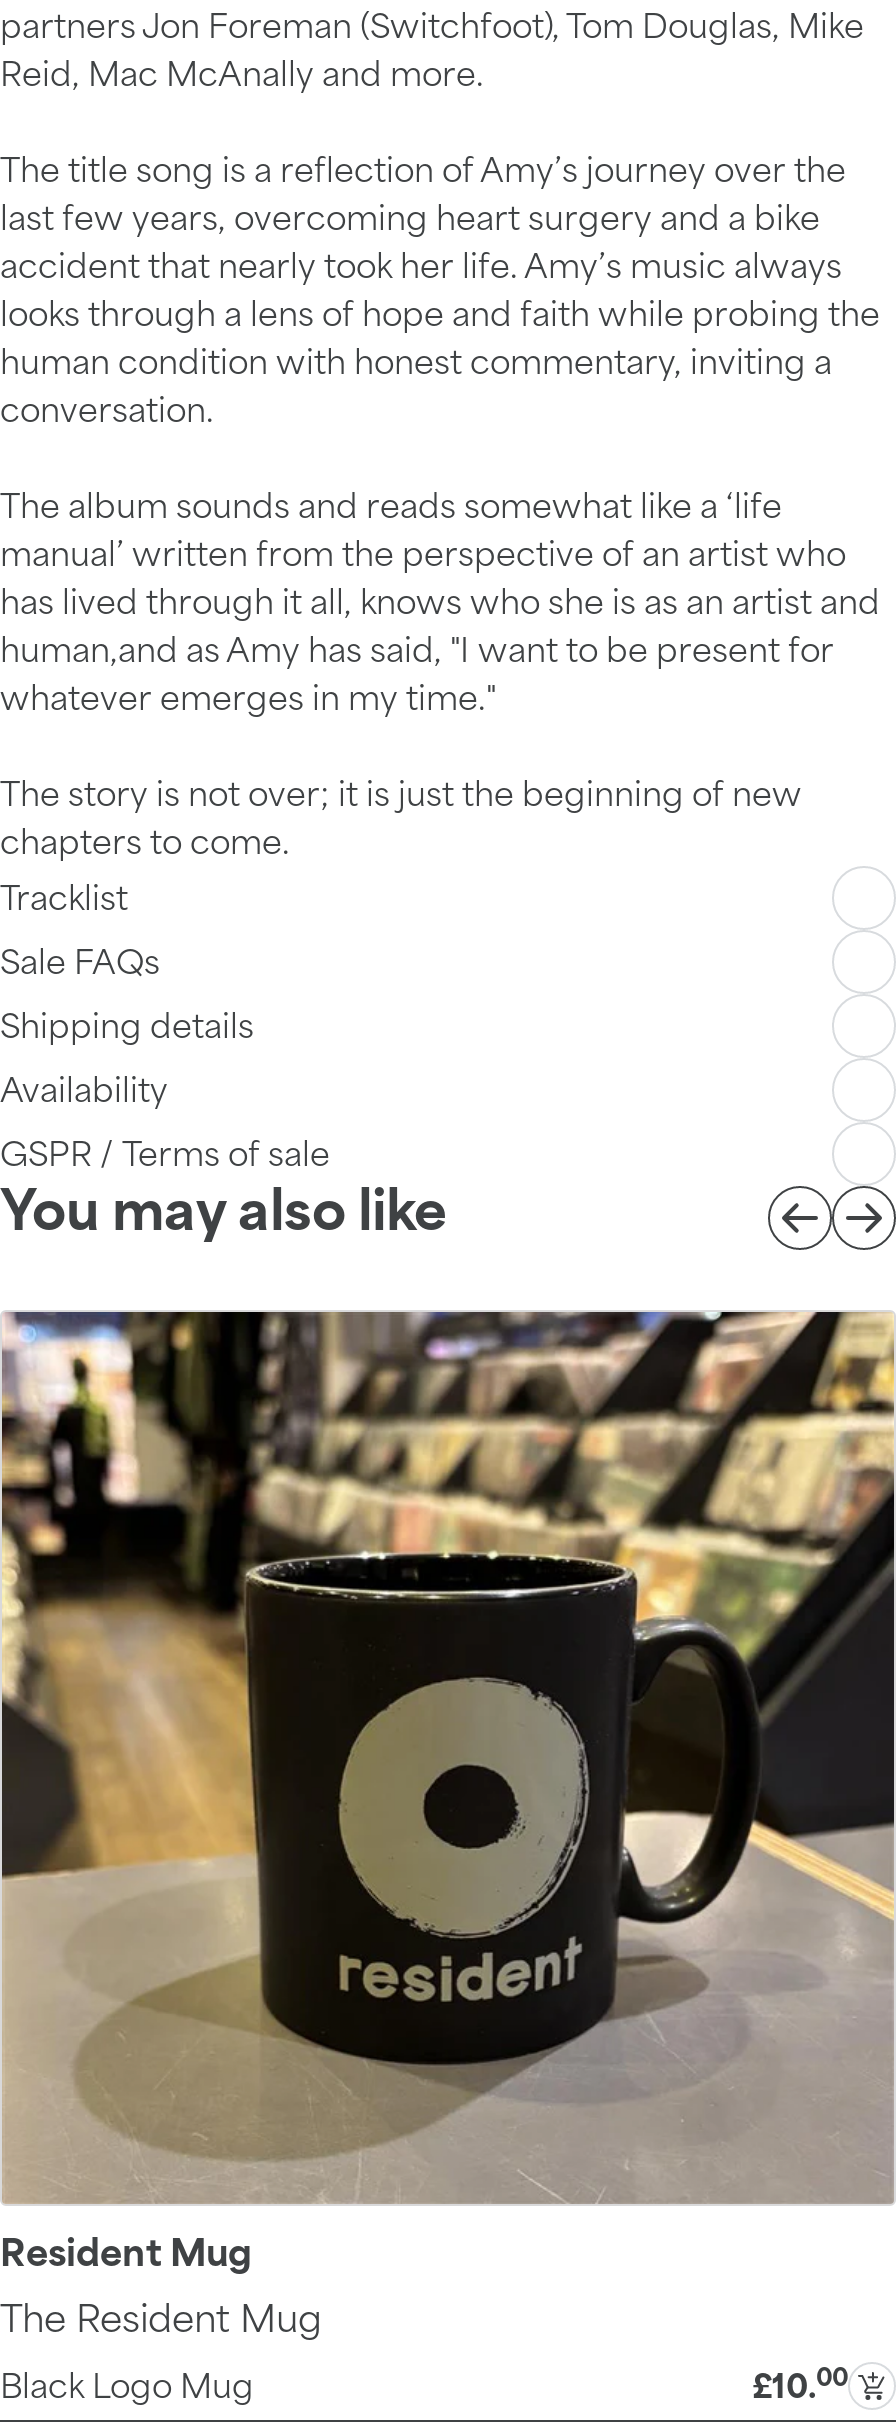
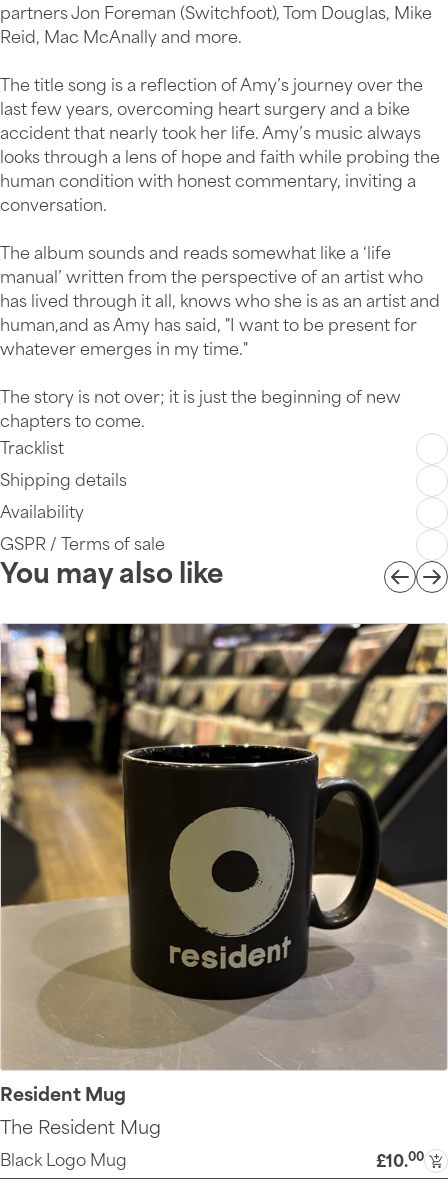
- Sale FAQs
